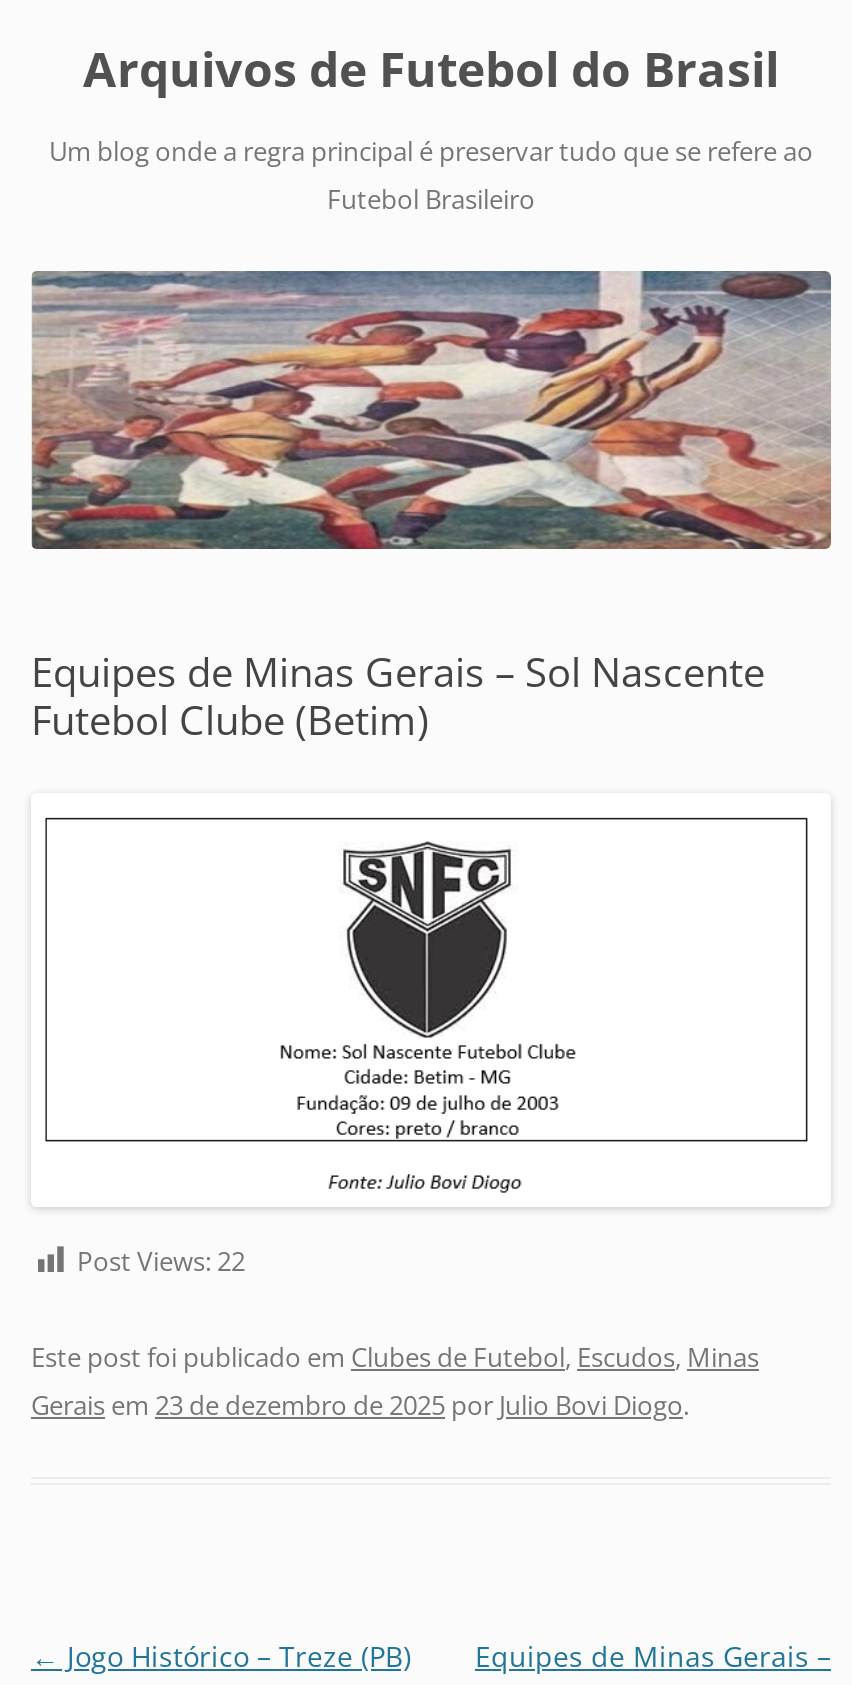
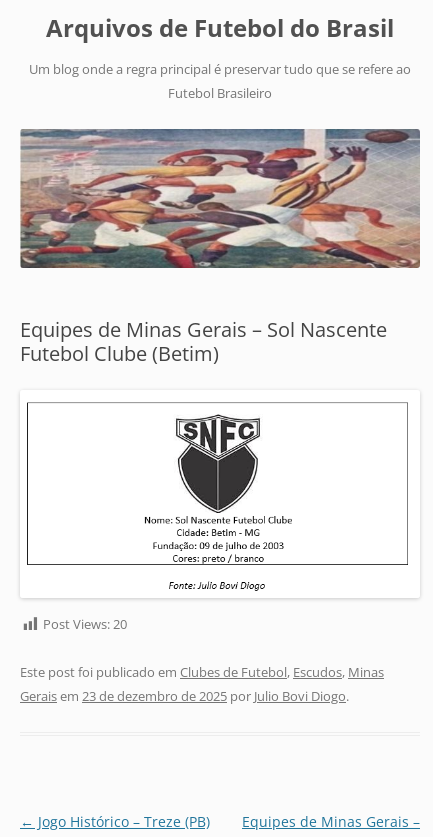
- Post Views: 22
+ Post Views: 20
